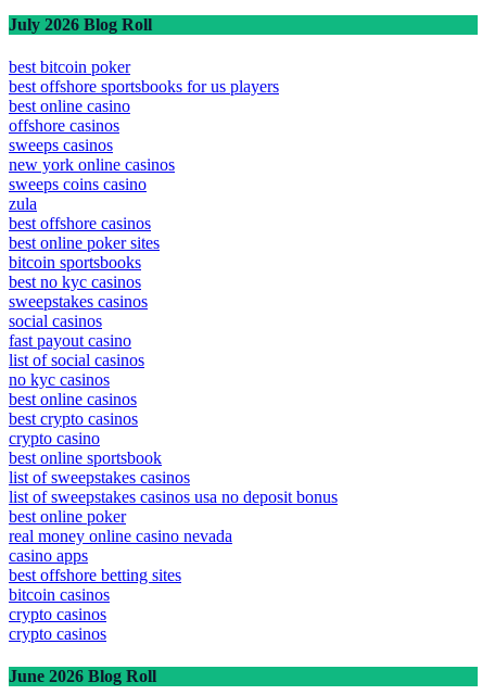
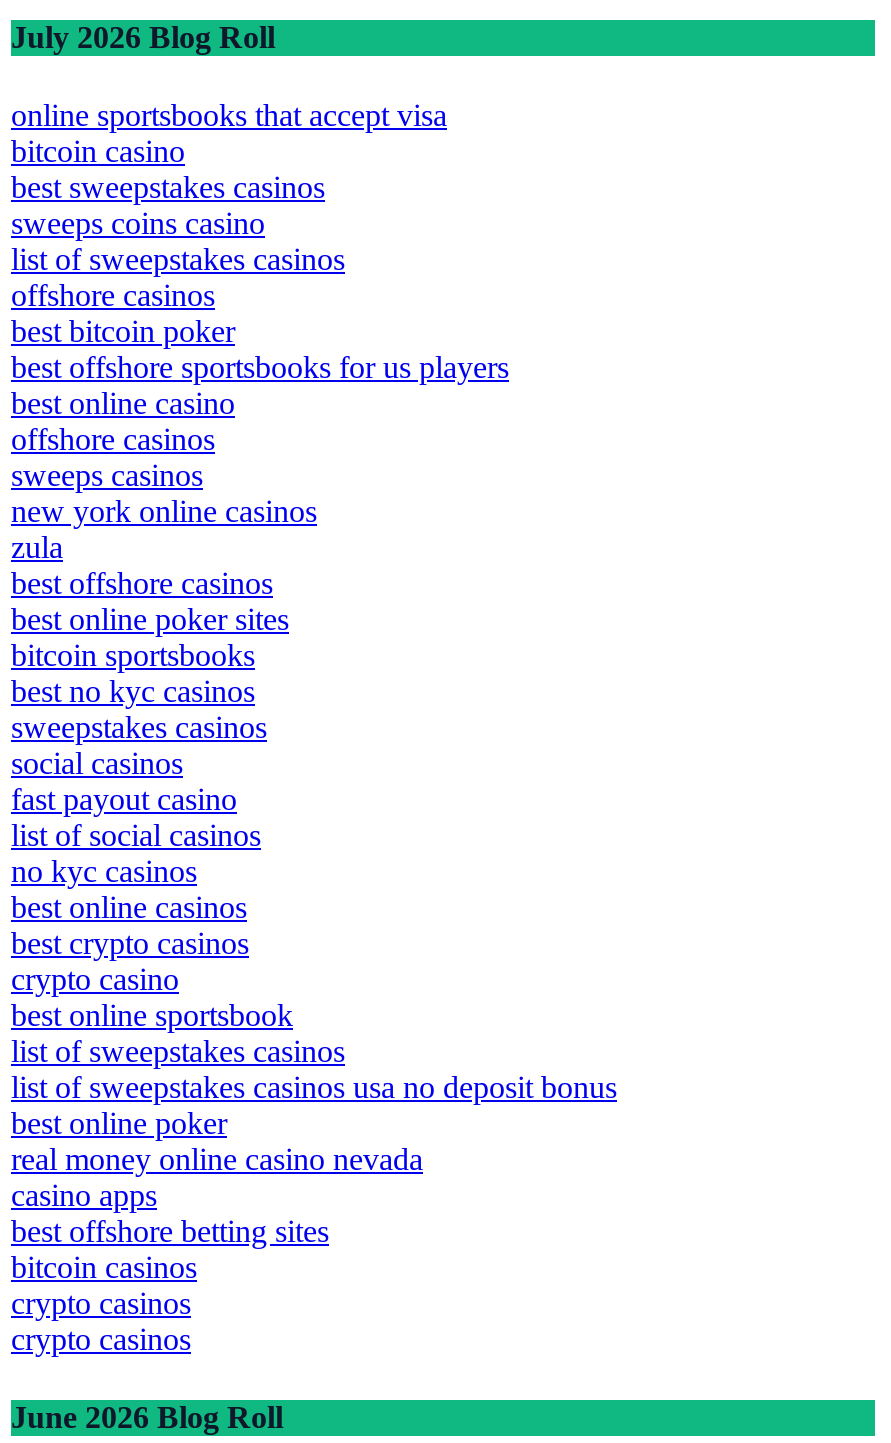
+ online sportsbooks that accept visa
+ bitcoin casino
+ best sweepstakes casinos
+ list of sweepstakes casinos
+ offshore casinos

moved down: best bitcoin poker | best offshore sportsbooks for us players | best online casino | offshore casinos | sweeps casinos | new york online casinos

moved up: sweeps coins casino
